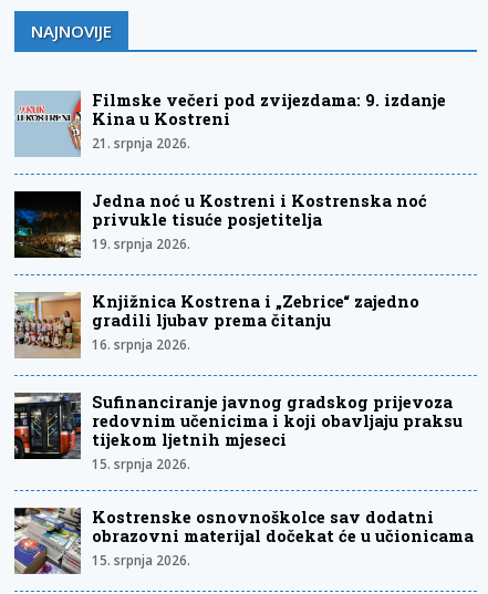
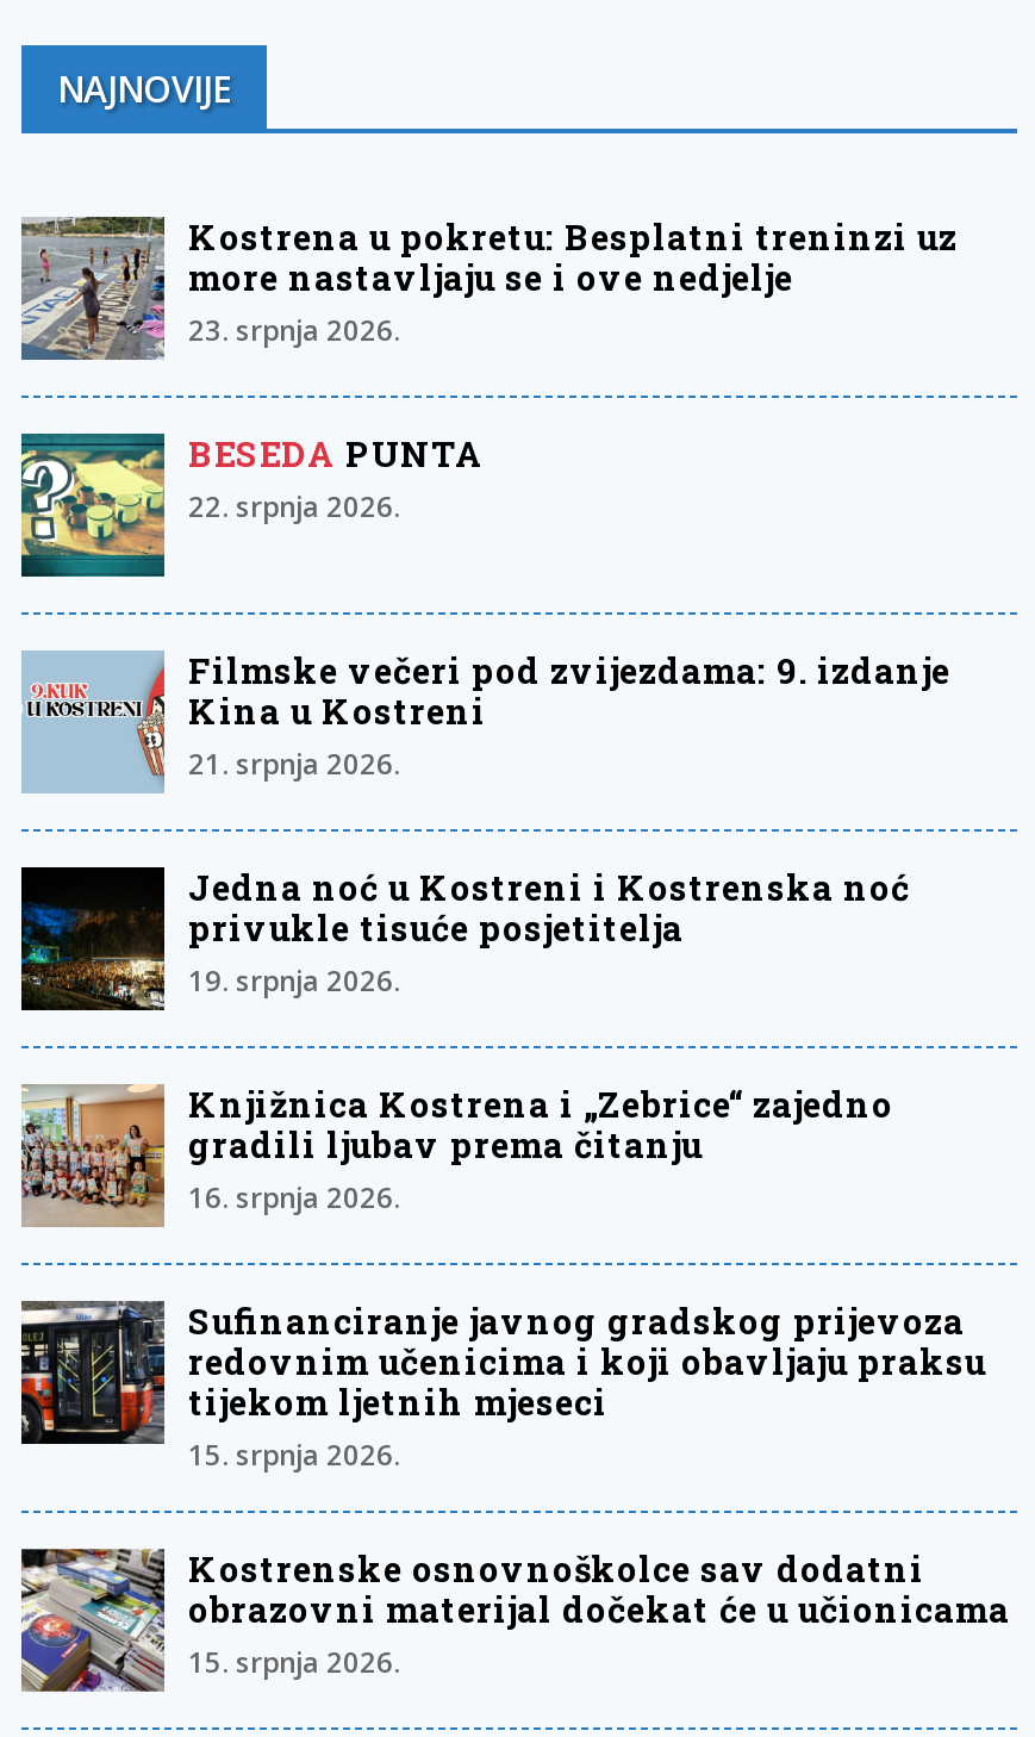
+ [image]

+ [image]
+ Kostrena u pokretu: Besplatni treninzi uz
+ more nastavljaju se i ove nedjelje
+ 23. srpnja 2026.
+ BESEDA PUNTA
+ 22. srpnja 2026.
